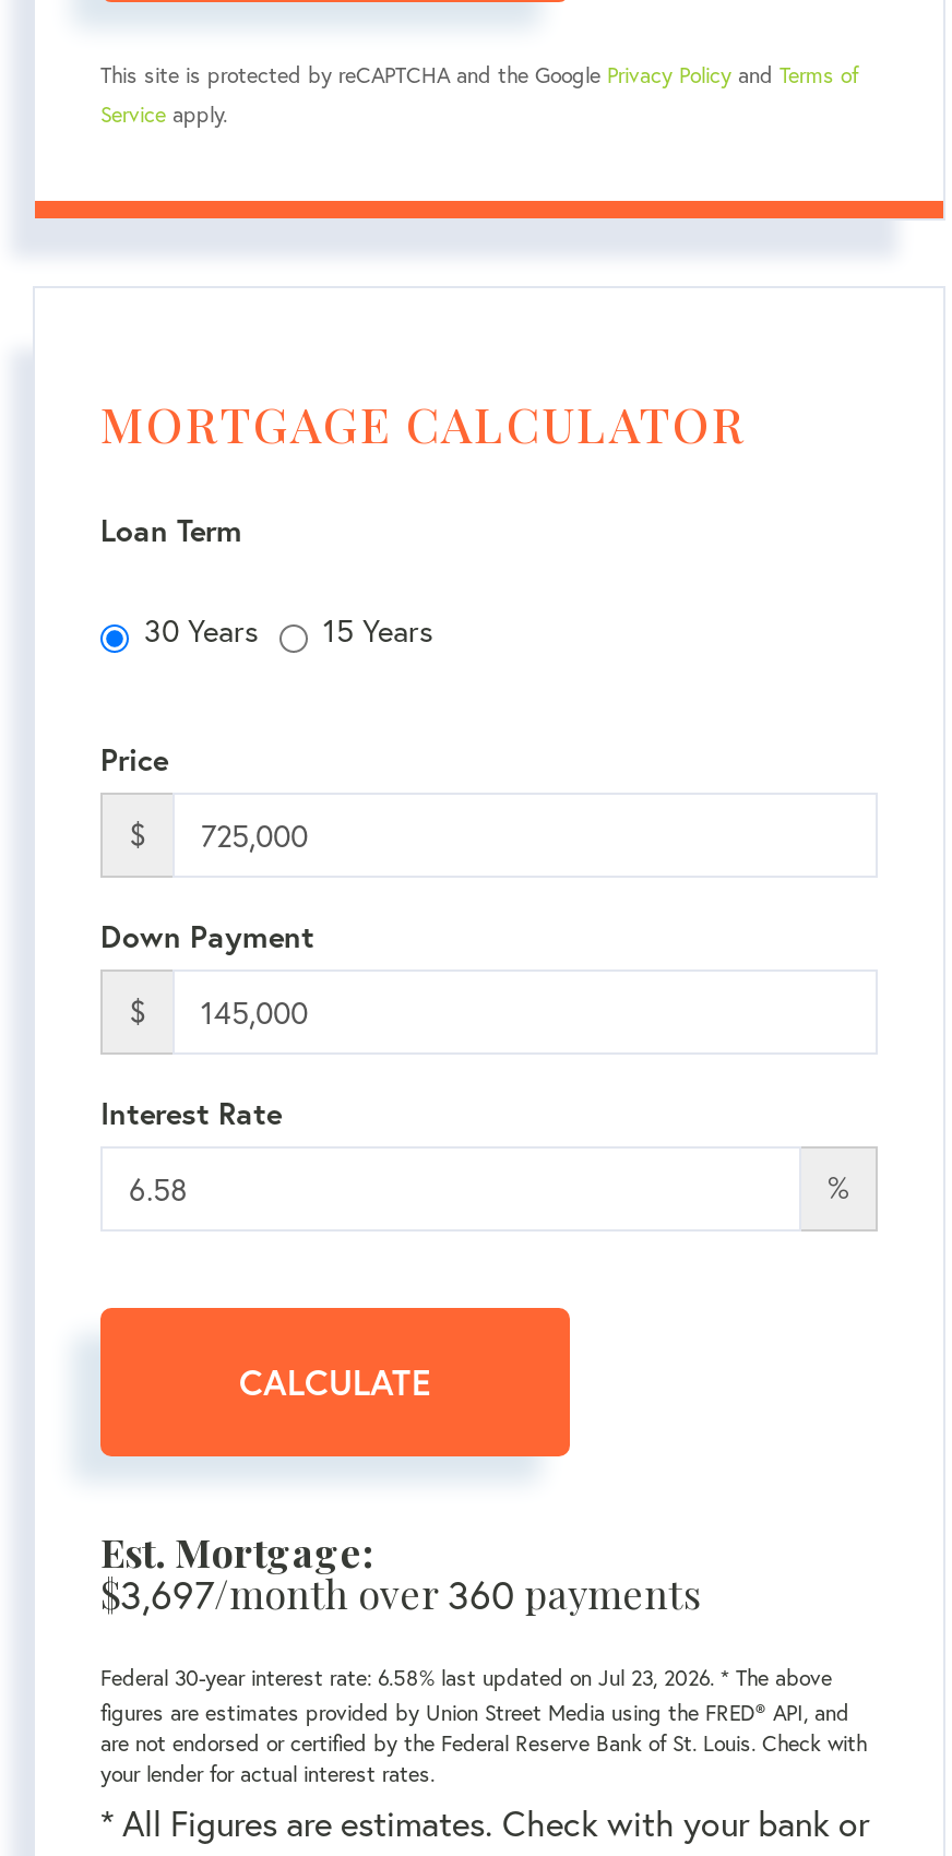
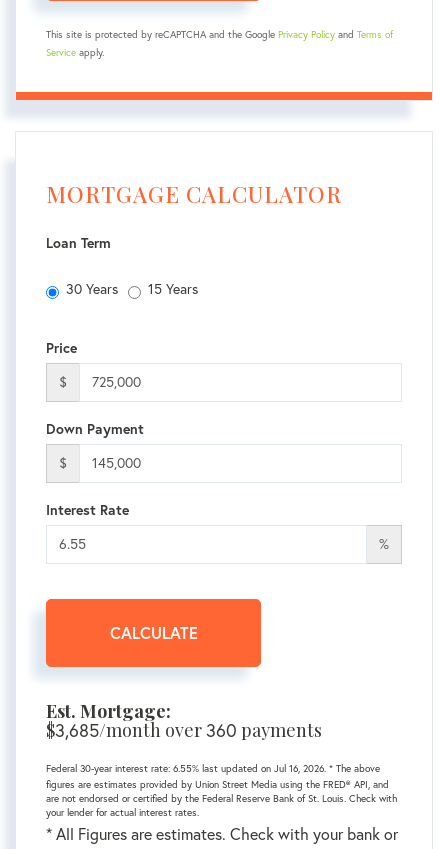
- $3,697/month over 360 payments
+ $3,685/month over 360 payments

- Federal 30-year interest rate: 6.58% last updated on Jul 23, 2026. * The above
+ Federal 30-year interest rate: 6.55% last updated on Jul 16, 2026. * The above
